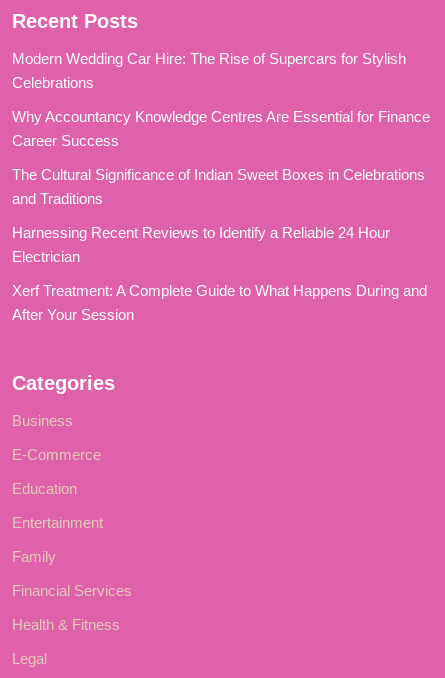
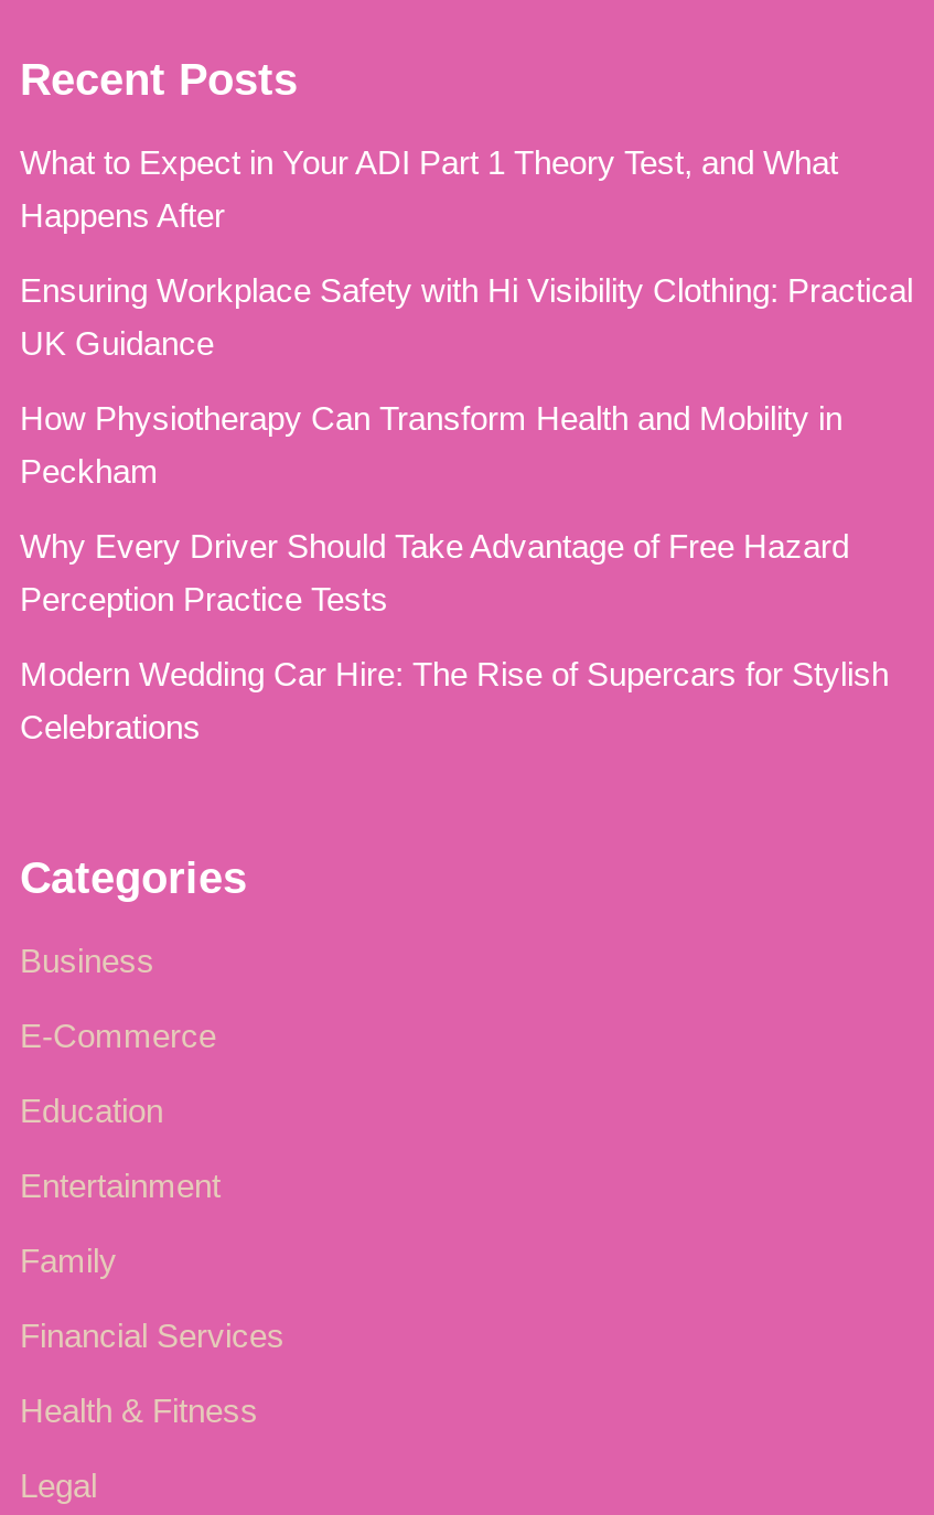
+ What to Expect in Your ADI Part 1 Theory Test, and What
+ Happens After
+ Ensuring Workplace Safety with Hi Visibility Clothing: Practical
+ UK Guidance
+ How Physiotherapy Can Transform Health and Mobility in
+ Peckham
+ Why Every Driver Should Take Advantage of Free Hazard
+ Perception Practice Tests

moved down: Modern Wedding Car Hire: The Rise of Supercars for Stylish | Celebrations

- Why Accountancy Knowledge Centres Are Essential for Finance
- Career Success
- The Cultural Significance of Indian Sweet Boxes in Celebrations
- and Traditions
- Harnessing Recent Reviews to Identify a Reliable 24 Hour
- Electrician
- Xerf Treatment: A Complete Guide to What Happens During and
- After Your Session
